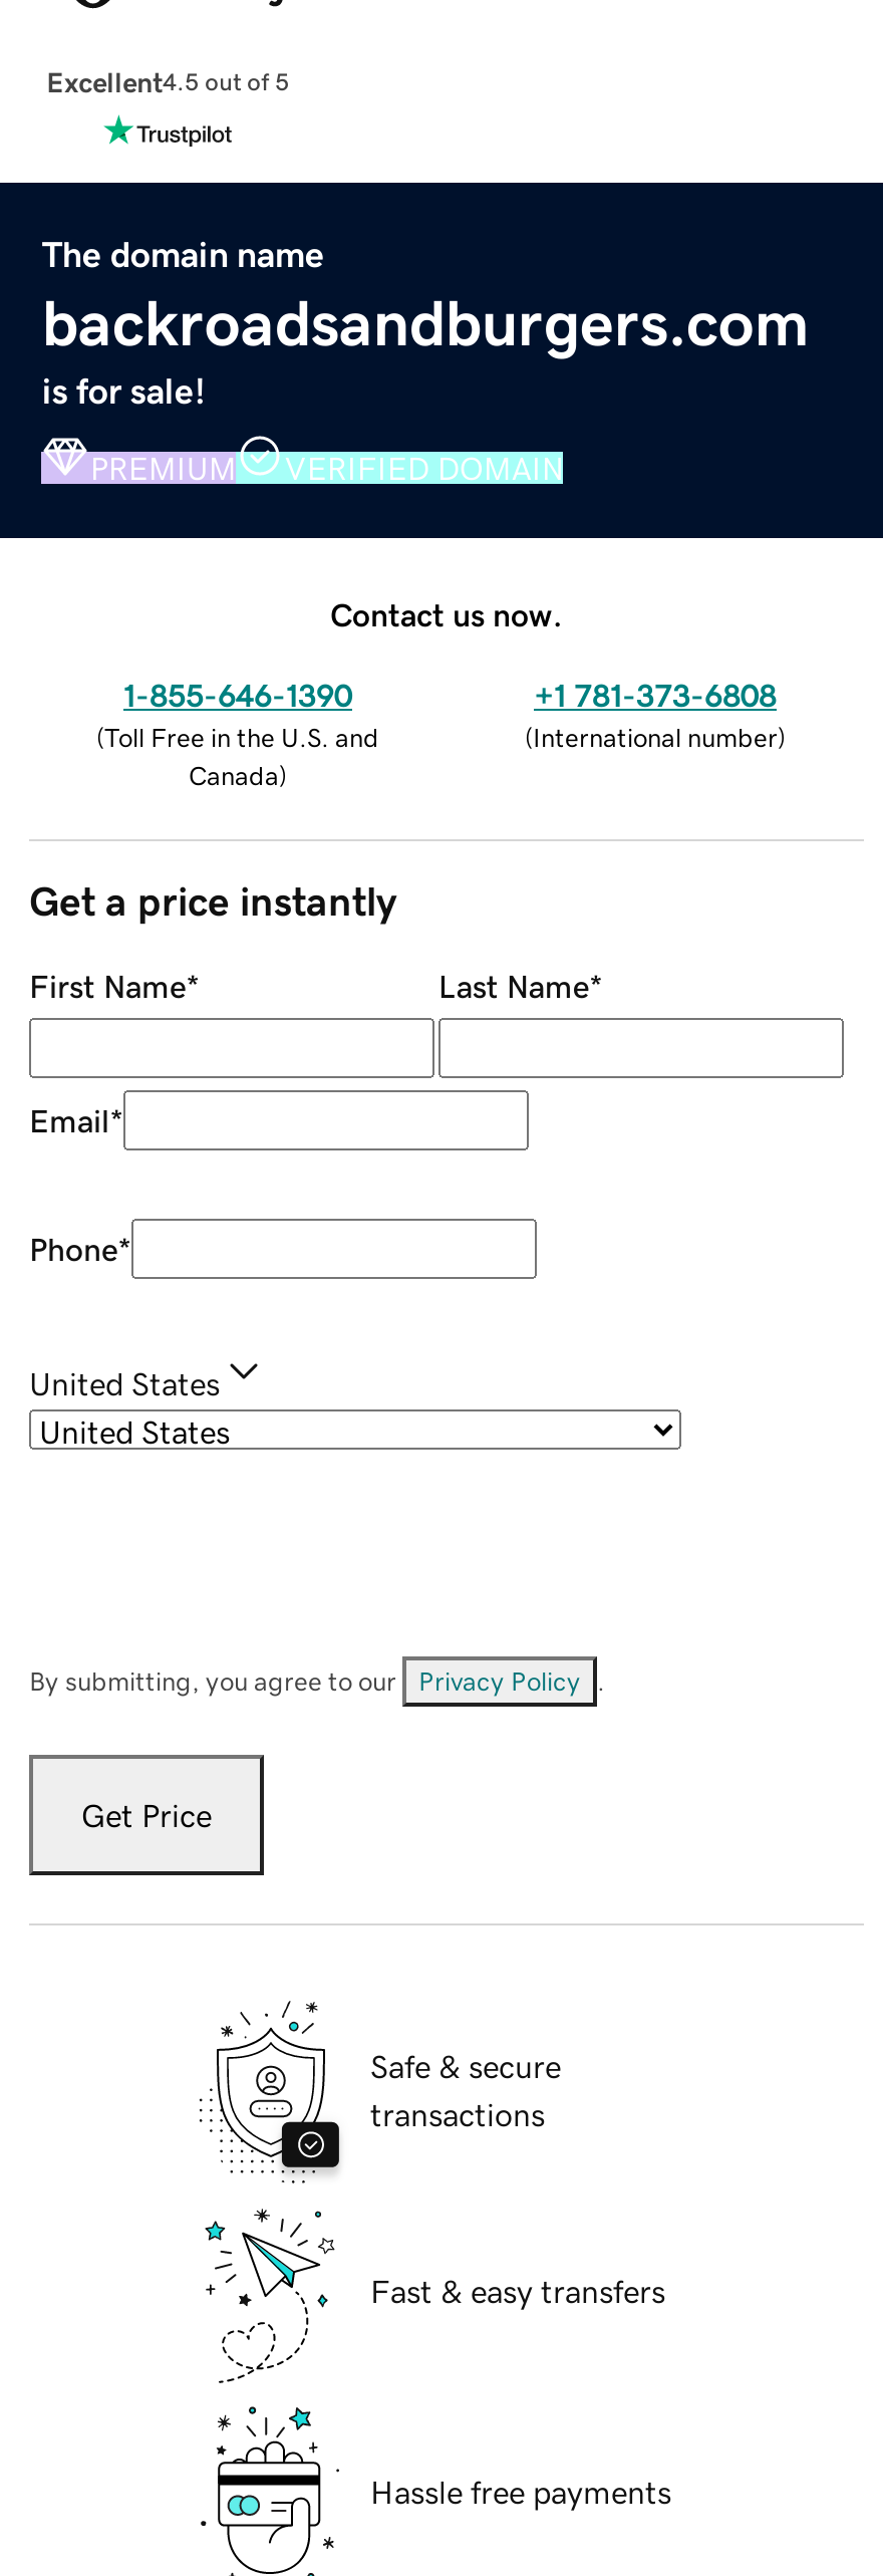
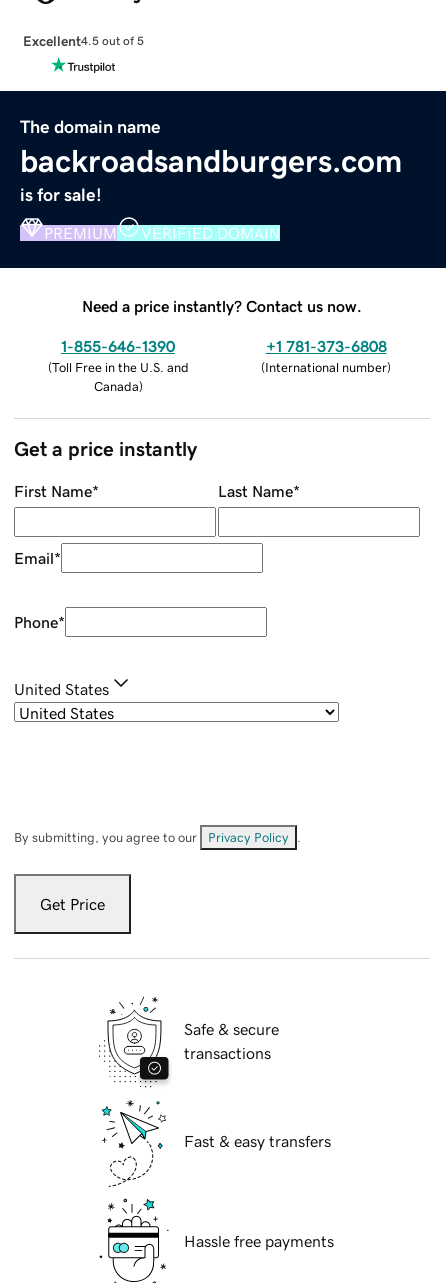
- Contact us now.
+ Need a price instantly? Contact us now.
